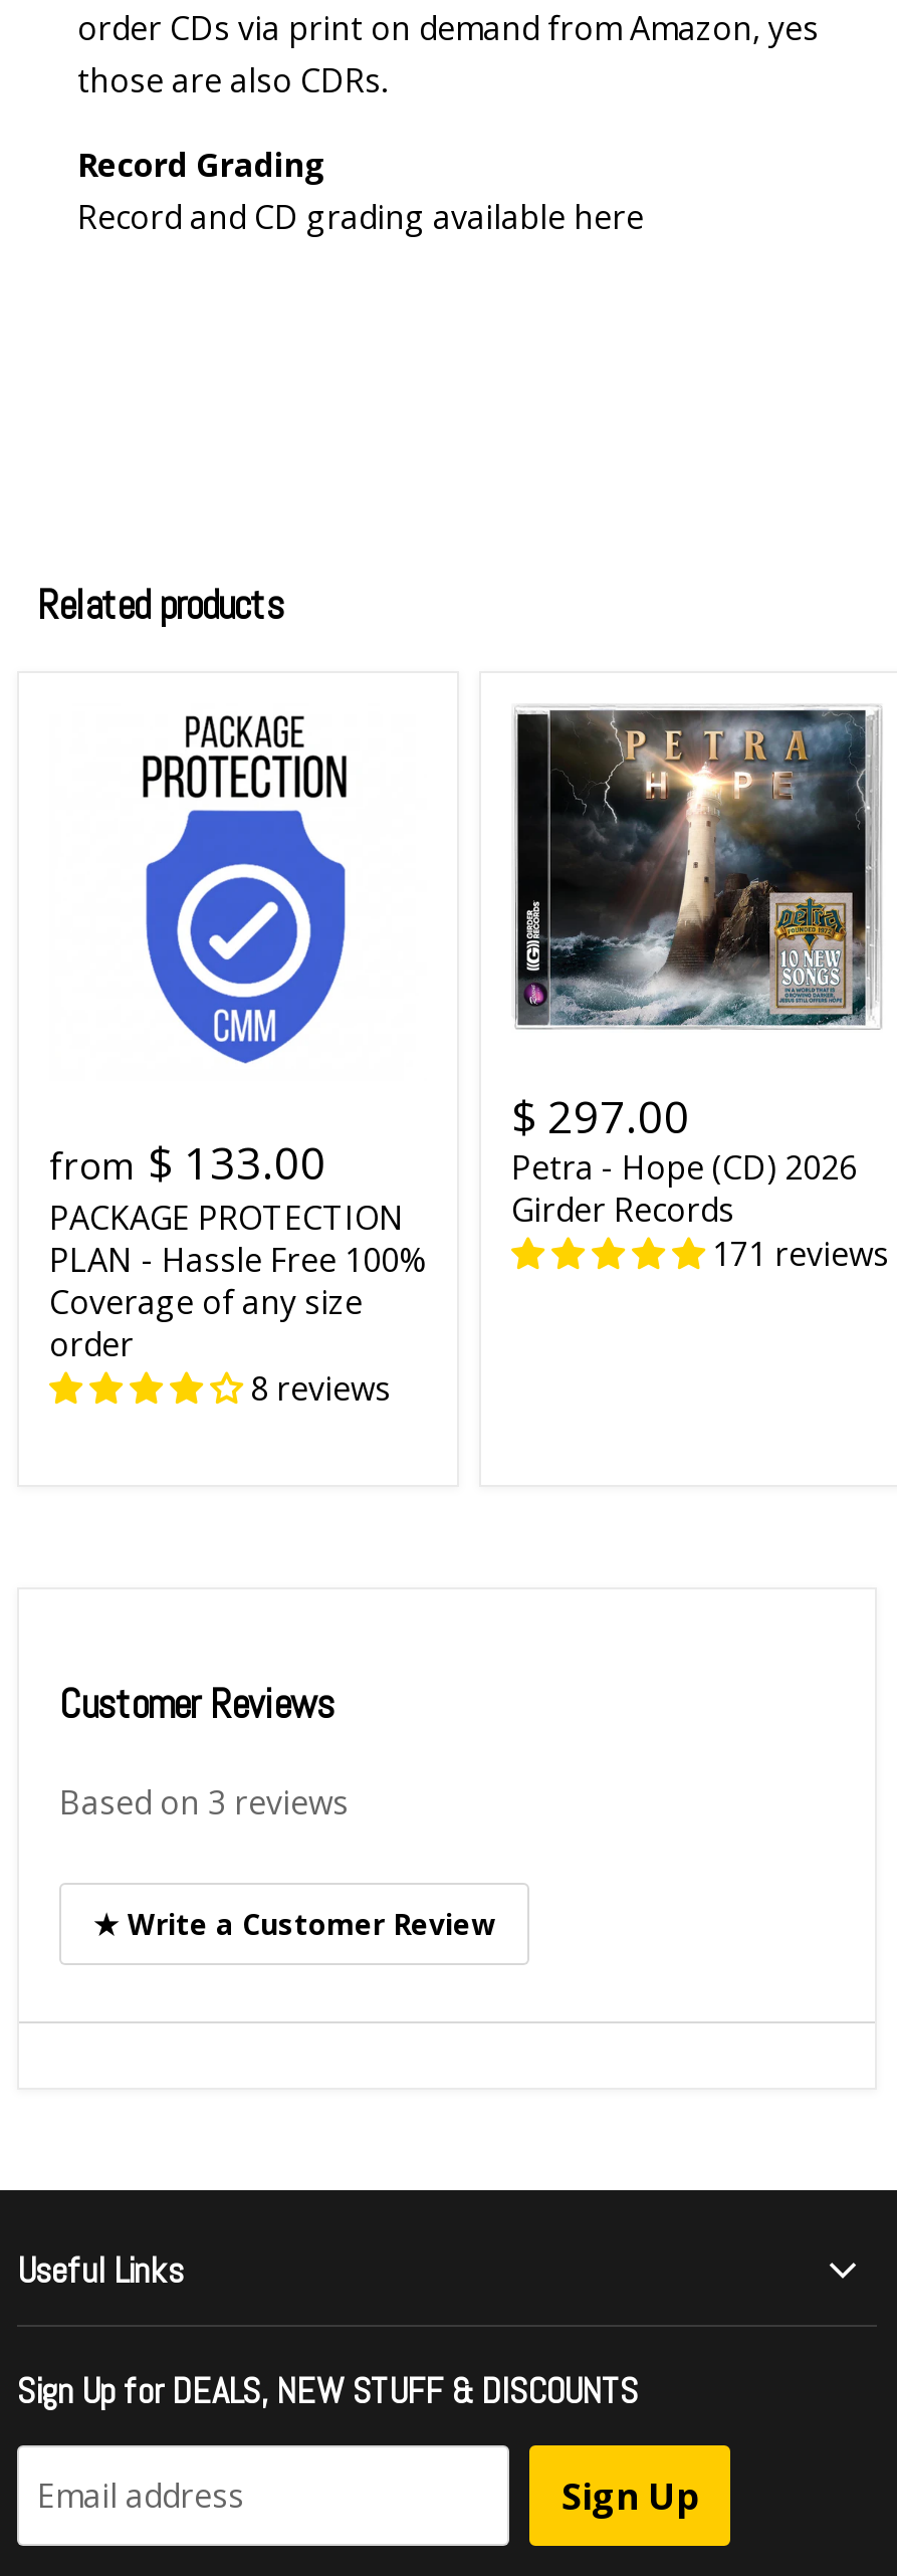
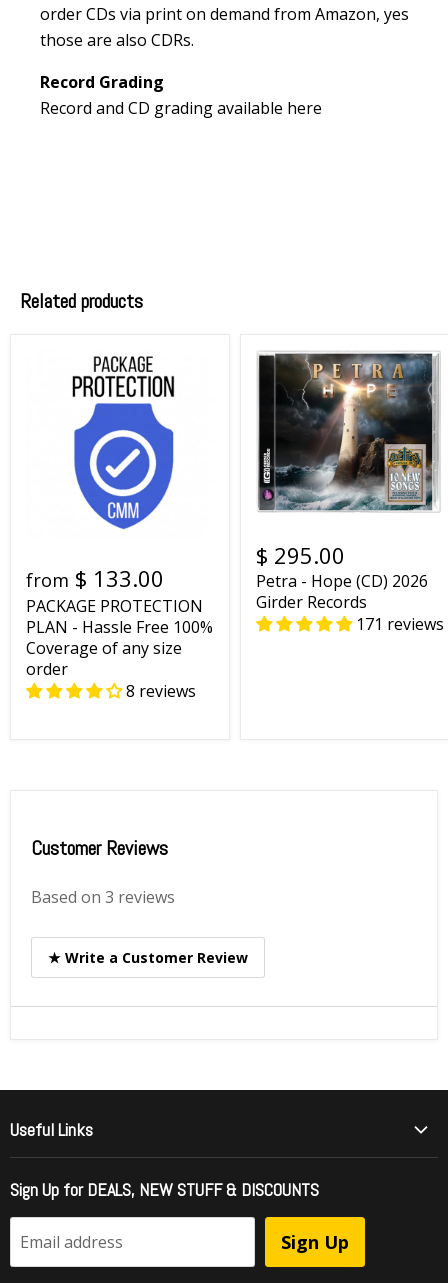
- $ 297.00
+ $ 295.00
